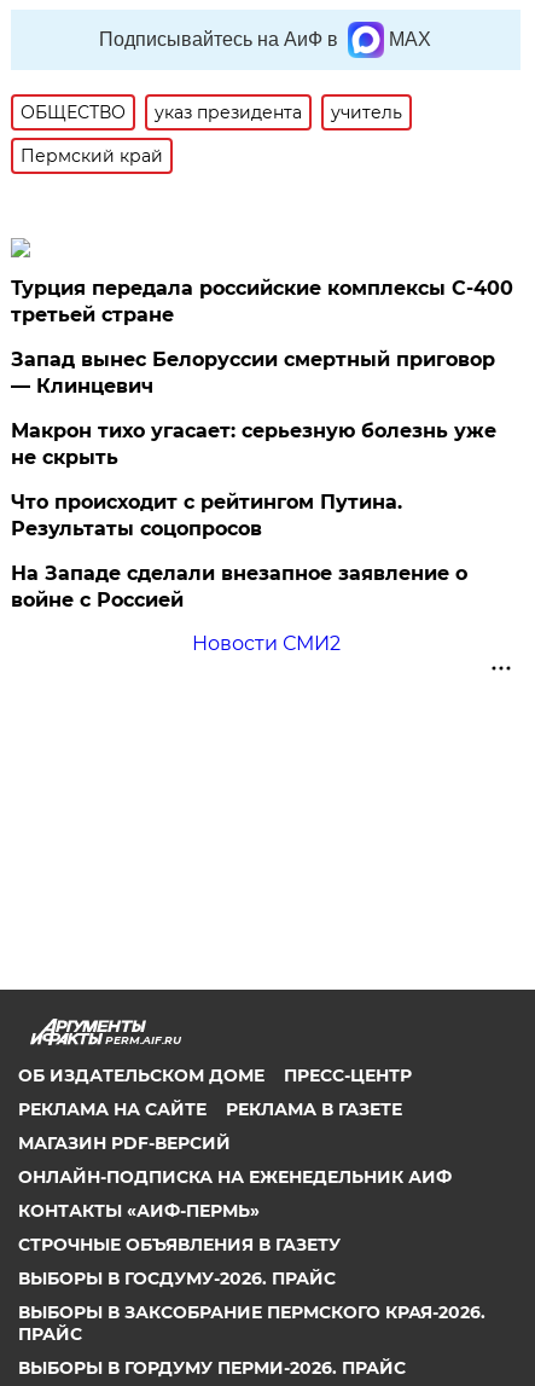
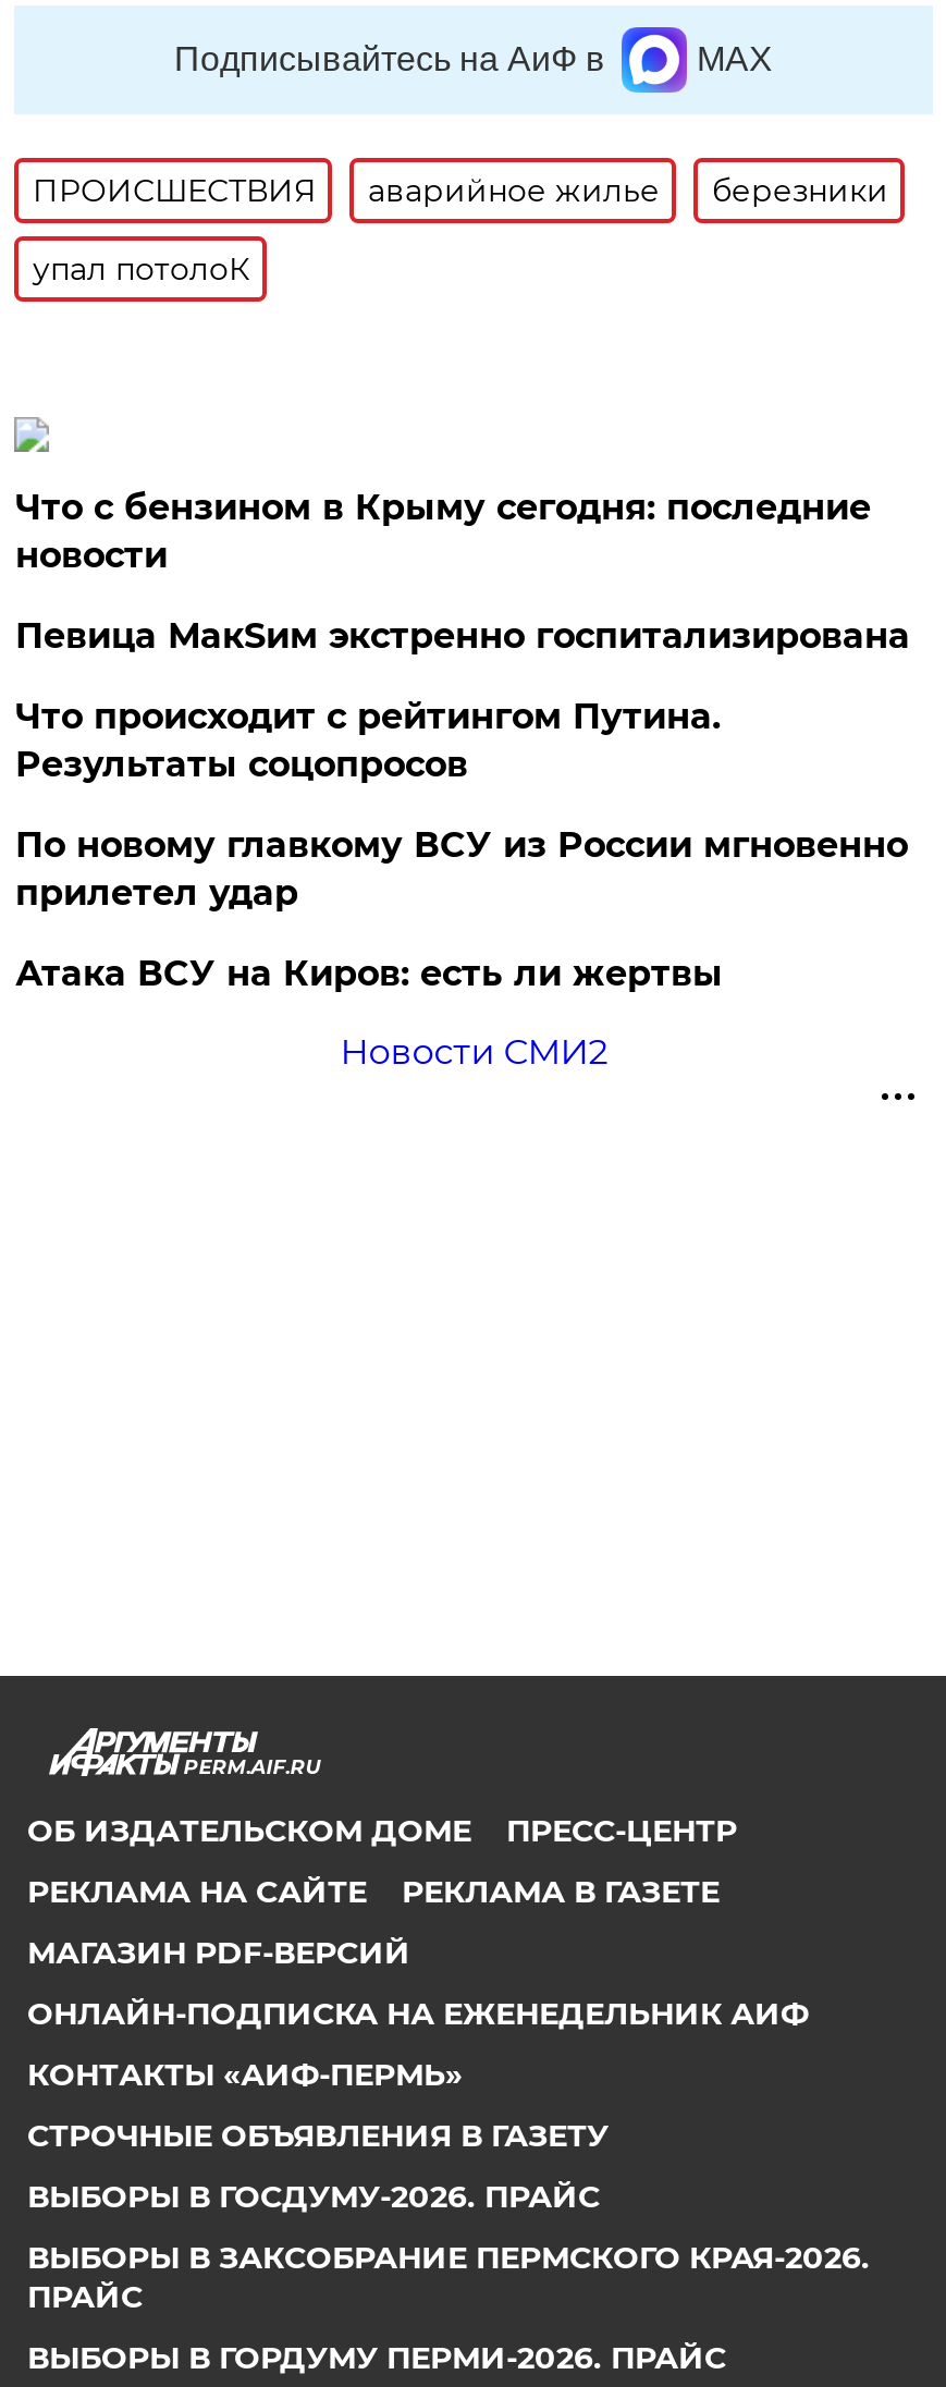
- ОБЩЕСТВО
- указ президента
- учитель
- Пермский край
+ ПРОИСШЕСТВИЯ
+ аварийное жилье
+ березники
+ упал потолоК

- Турция передала российские комплексы С-400
- третьей стране
- Запад вынес Белоруссии смертный приговор
- — Клинцевич
- Макрон тихо угасает: серьезную болезнь уже
- не скрыть
+ Что с бензином в Крыму сегодня: последние
+ новости
+ Певица МакSим экстренно госпитализирована

moved up: Что происходит с рейтингом Путина. | Результаты соцопросов

- На Западе сделали внезапное заявление о
- войне с Россией
+ По новому главкому ВСУ из России мгновенно
+ прилетел удар
+ Атака ВСУ на Киров: есть ли жертвы
